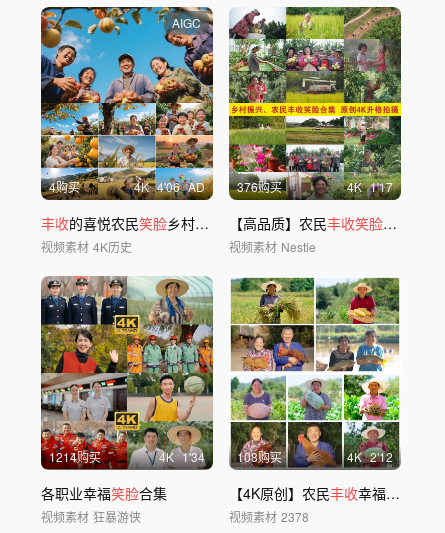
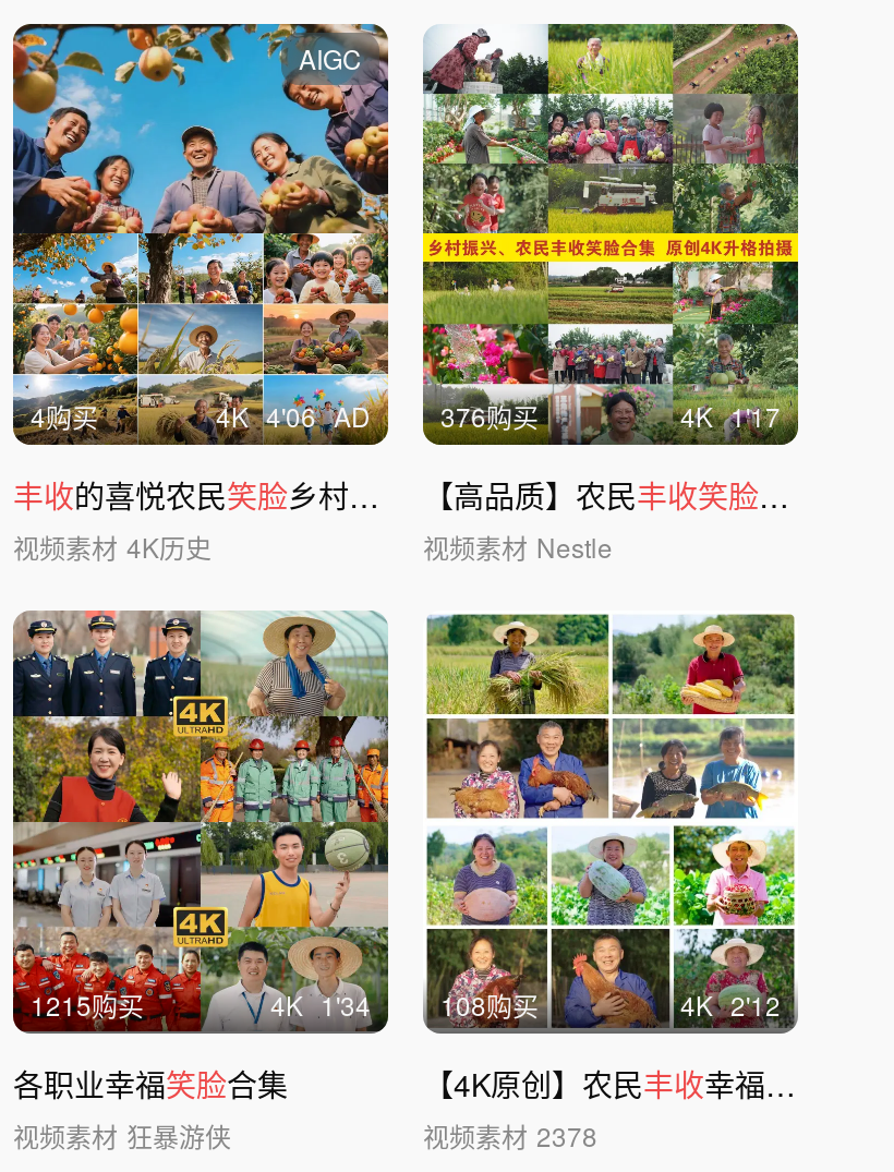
- 1214购买
+ 1215购买
